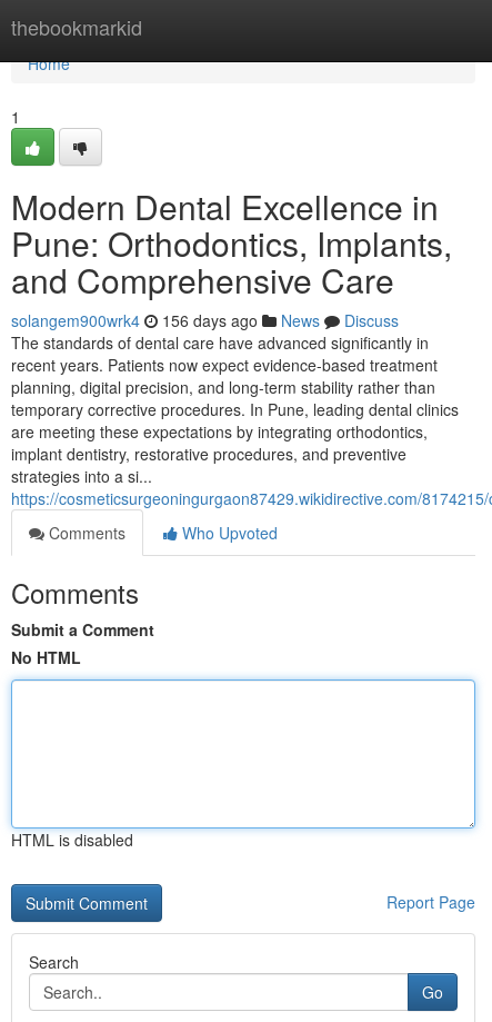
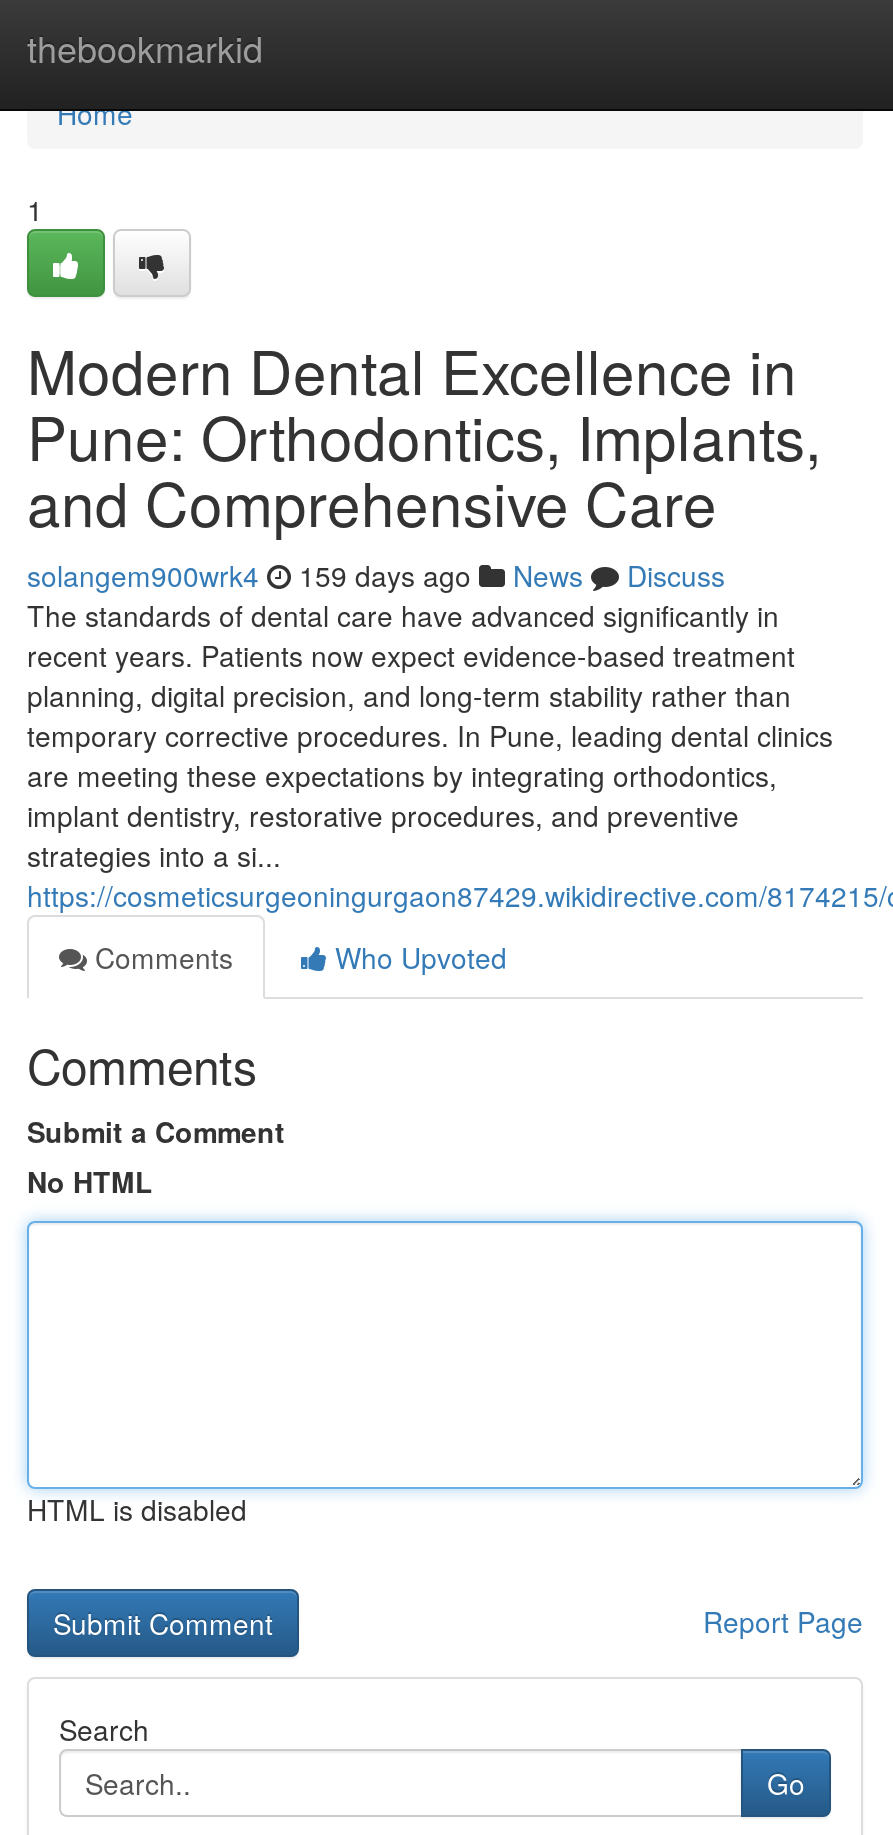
- solangem900wrk4 156 days ago News Discuss
+ solangem900wrk4 159 days ago News Discuss
